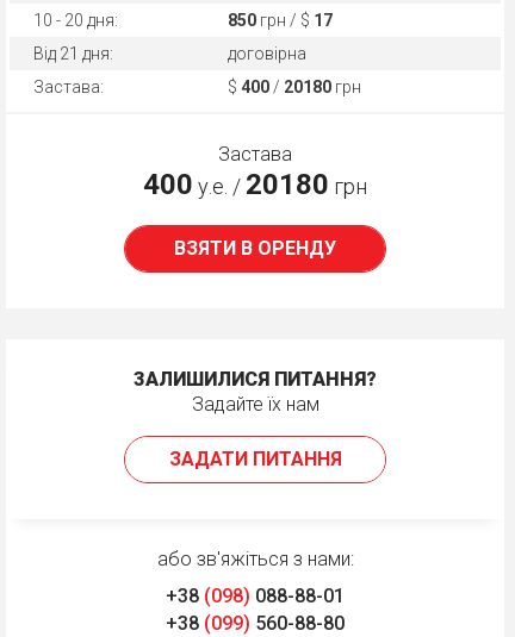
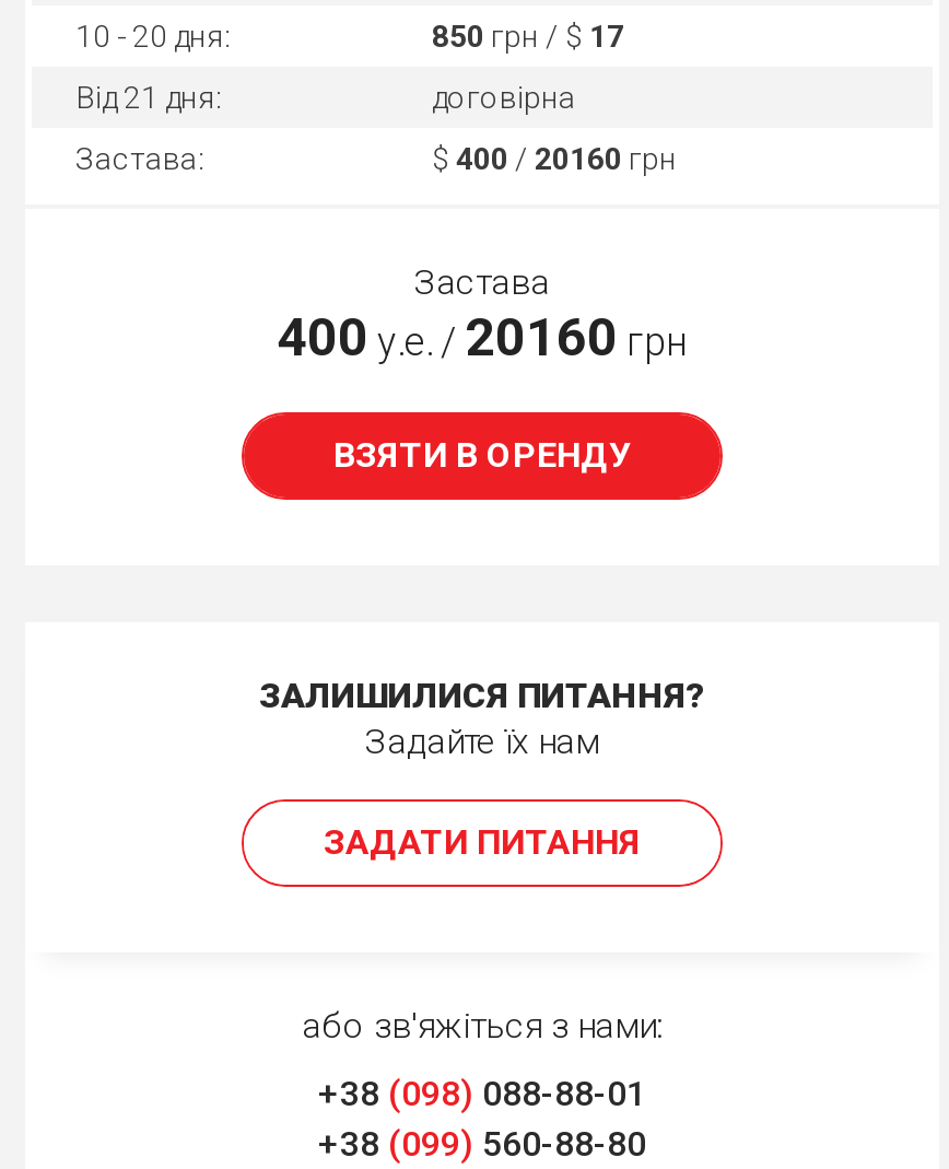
- $400 / 20180 грн
+ $400 / 20160 грн

- 400 у.е. / 20180 грн
+ 400 у.е. / 20160 грн
